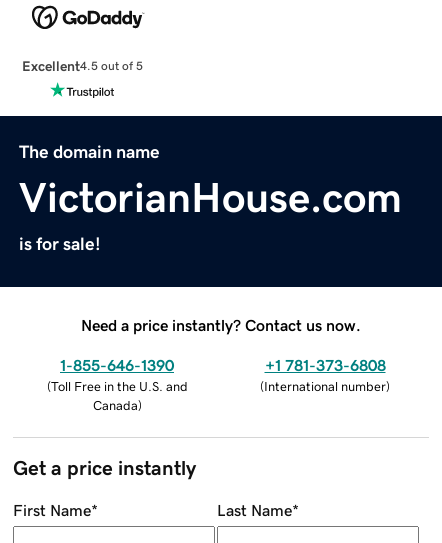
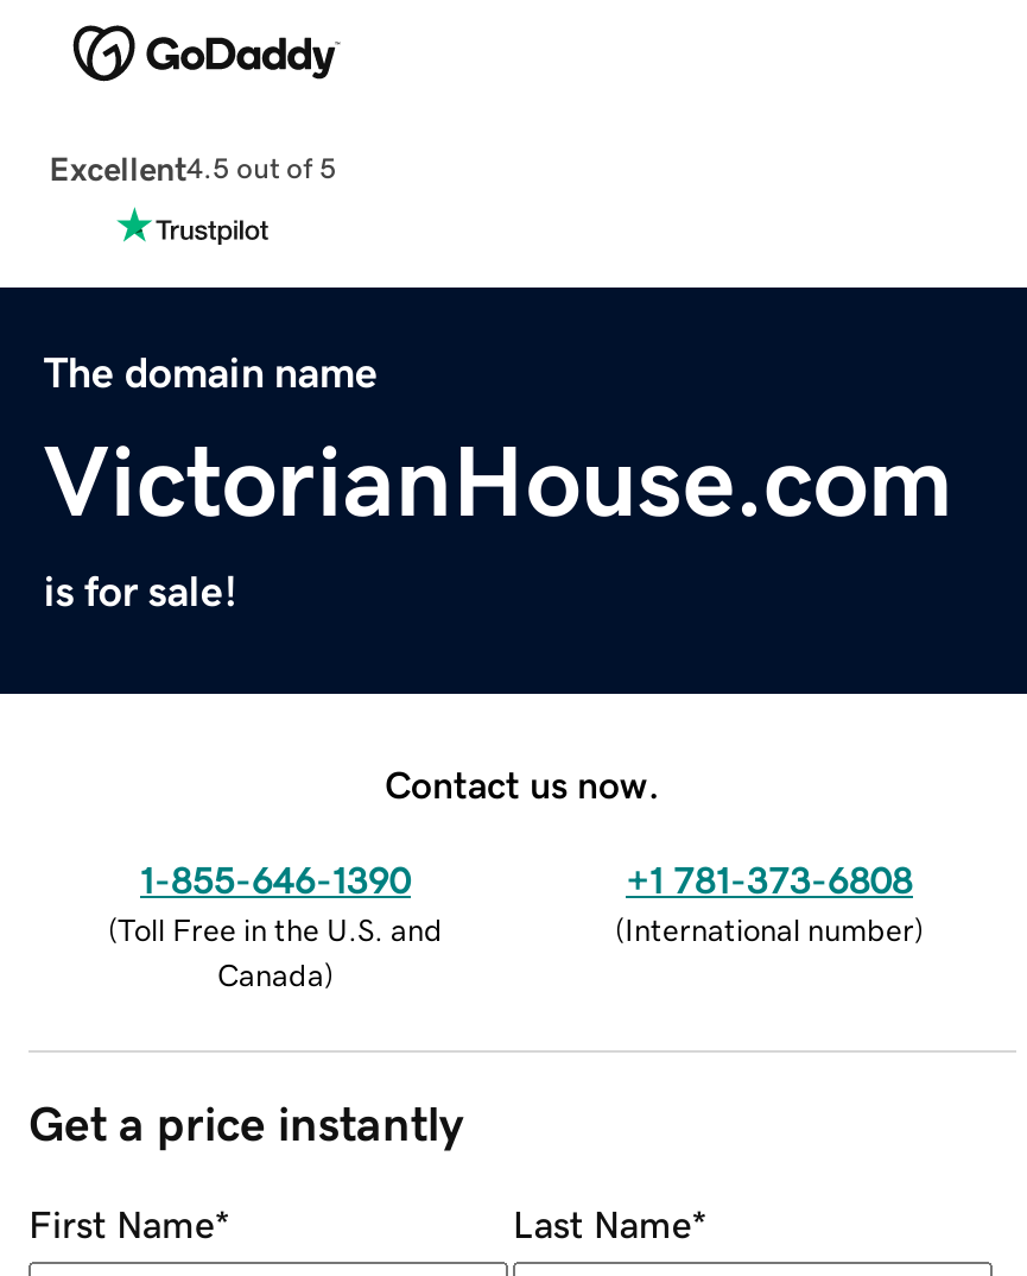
- Need a price instantly? Contact us now.
+ Contact us now.
